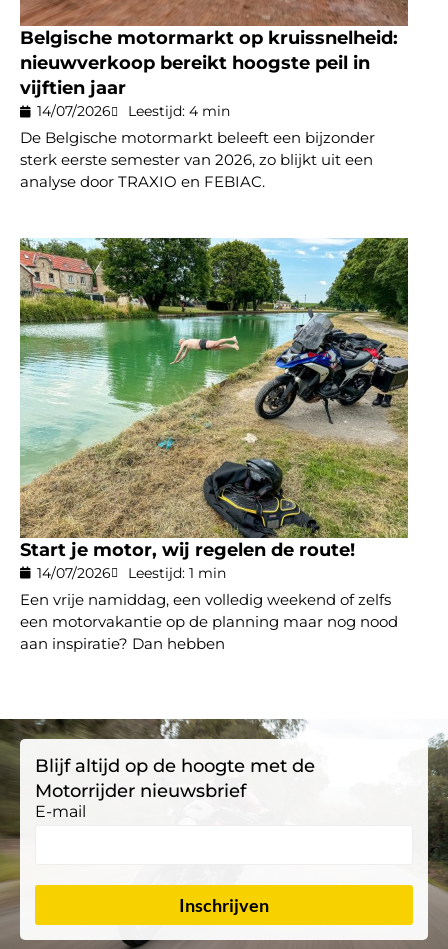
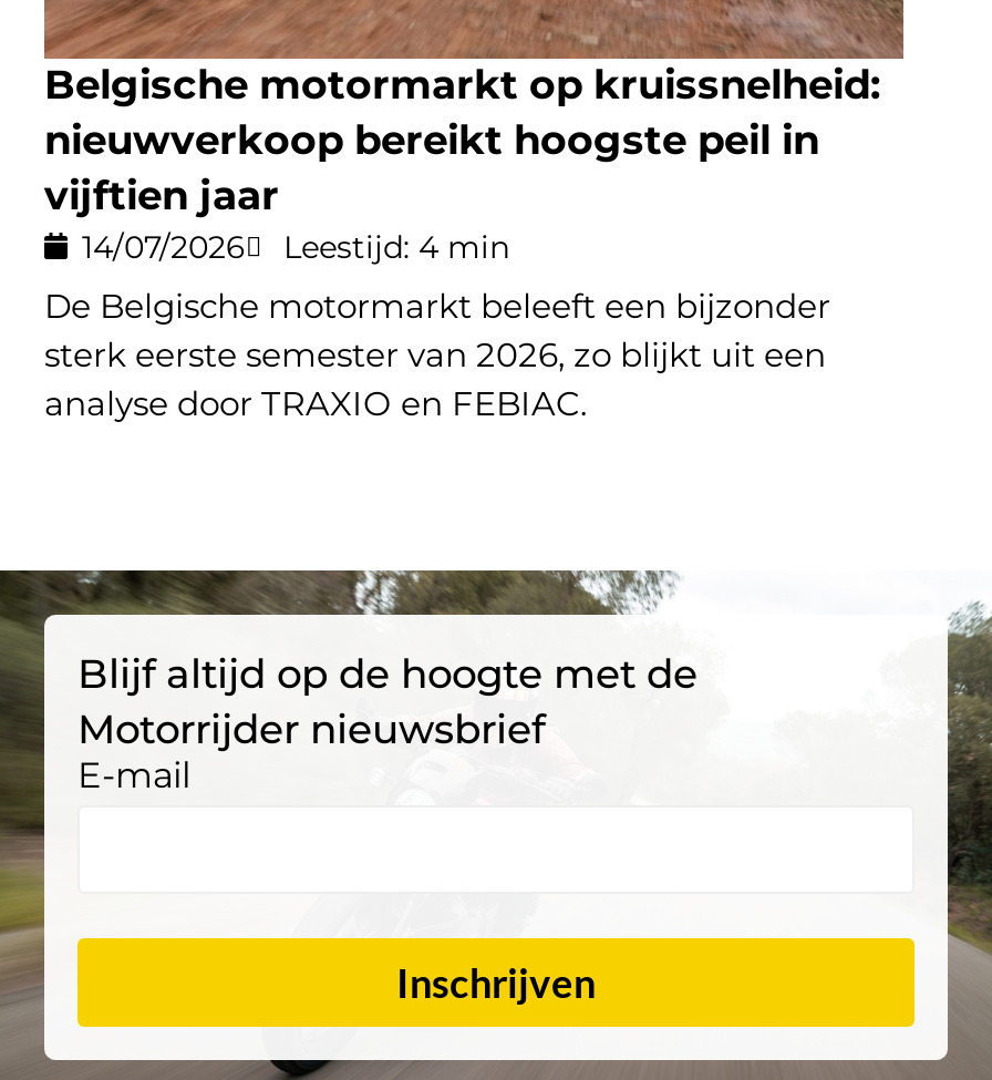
- [image]
- Start je motor, wij regelen de route!
- 14/07/2026
- Leestijd: 1 min
- Een vrije namiddag, een volledig weekend of zelfs
- een motorvakantie op de planning maar nog nood
- aan inspiratie? Dan hebben
